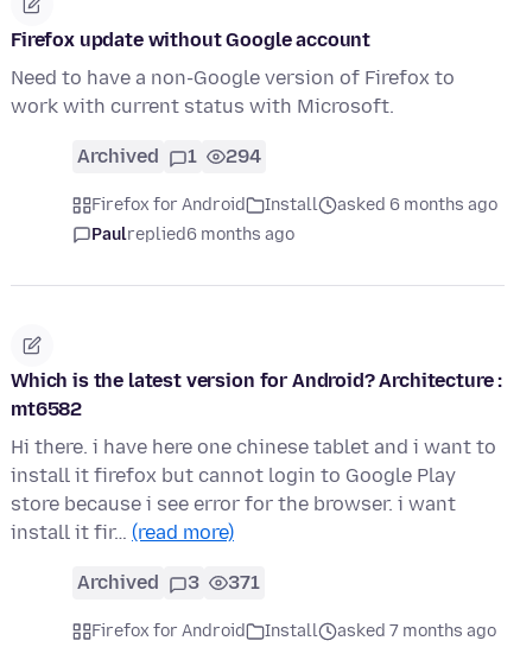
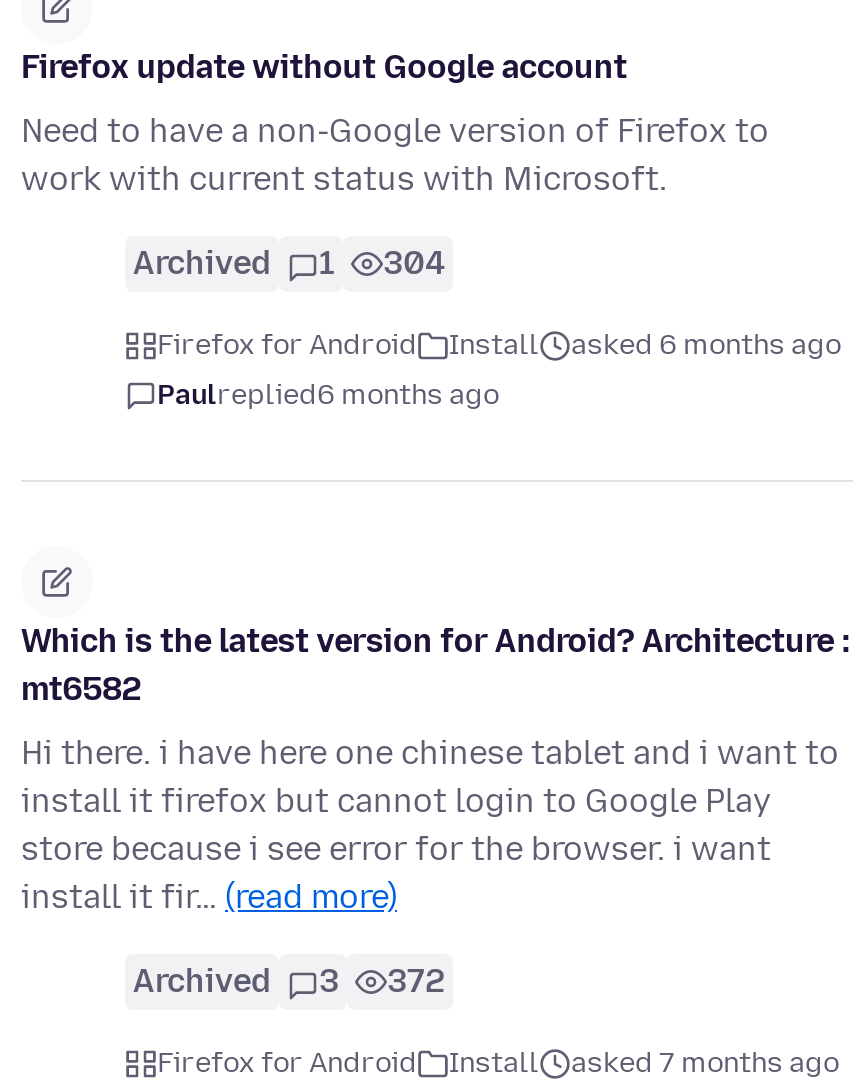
- Archived 1 294
+ Archived 1 304

- Archived 3 371
+ Archived 3 372
